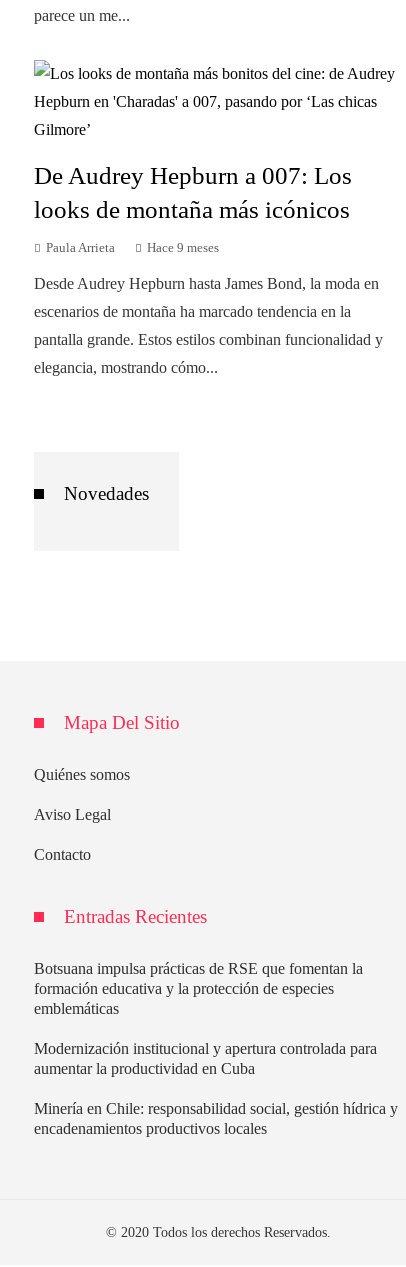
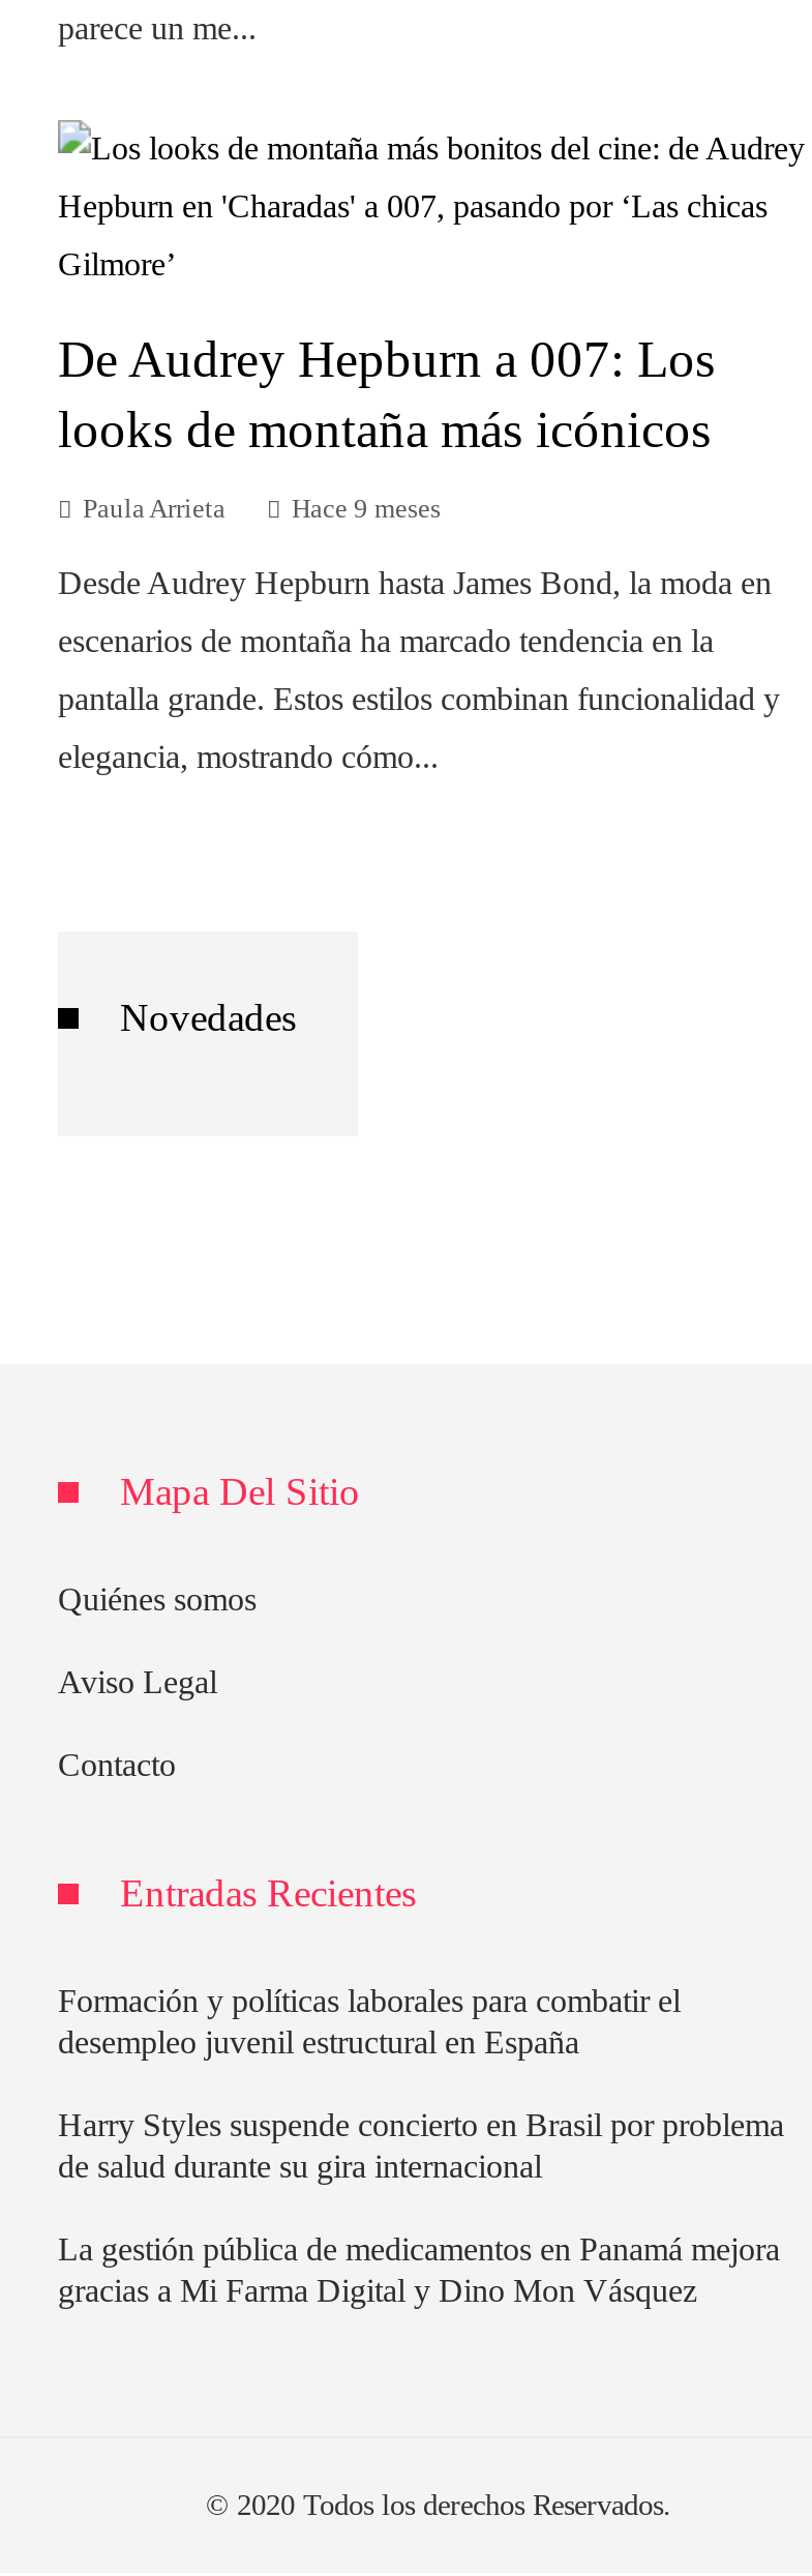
- Botsuana impulsa prácticas de RSE que fomentan la
- formación educativa y la protección de especies
- emblemáticas
+ Formación y políticas laborales para combatir el
+ desempleo juvenil estructural en España

- Modernización institucional y apertura controlada para
- aumentar la productividad en Cuba
+ Harry Styles suspende concierto en Brasil por problema
+ de salud durante su gira internacional

- Minería en Chile: responsabilidad social, gestión hídrica y
- encadenamientos productivos locales
+ La gestión pública de medicamentos en Panamá mejora
+ gracias a Mi Farma Digital y Dino Mon Vásquez
